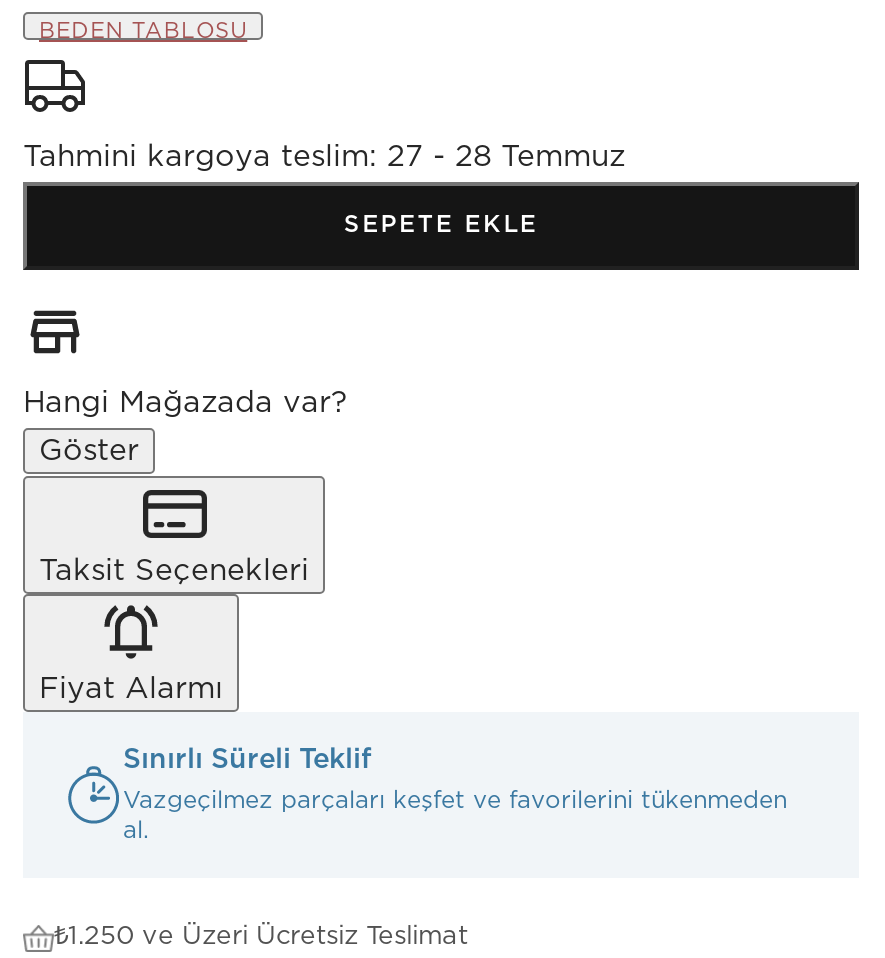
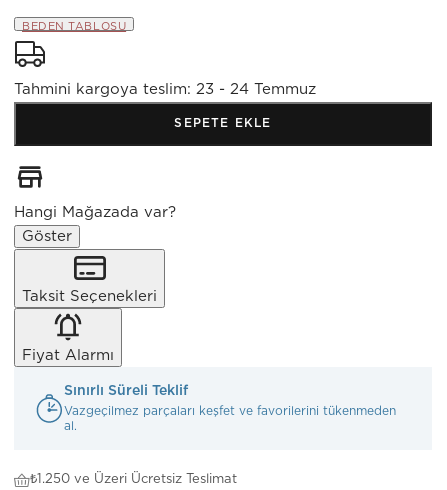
- Tahmini kargoya teslim: 27 - 28 Temmuz
+ Tahmini kargoya teslim: 23 - 24 Temmuz
